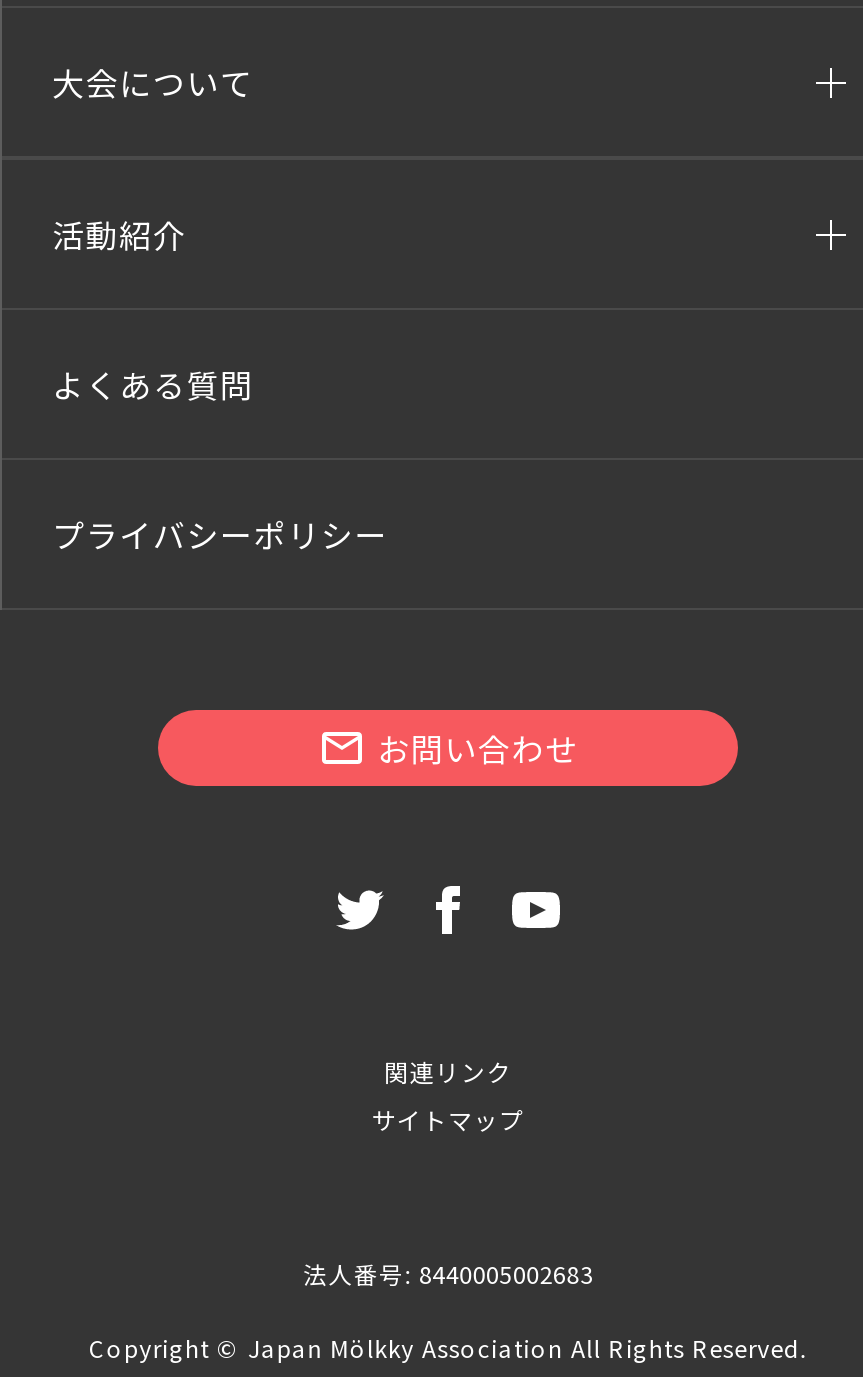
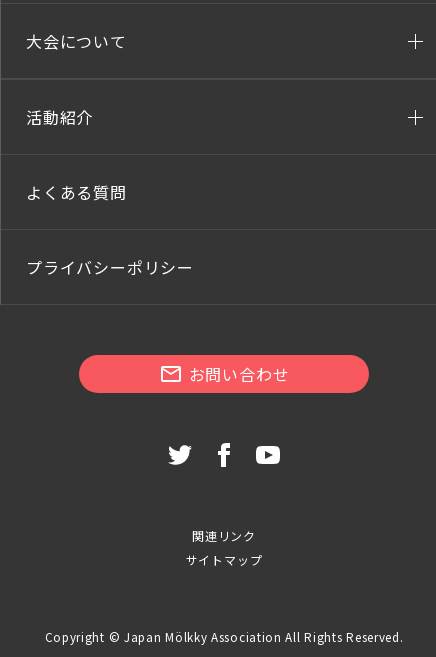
- 法人番号: 8440005002683
